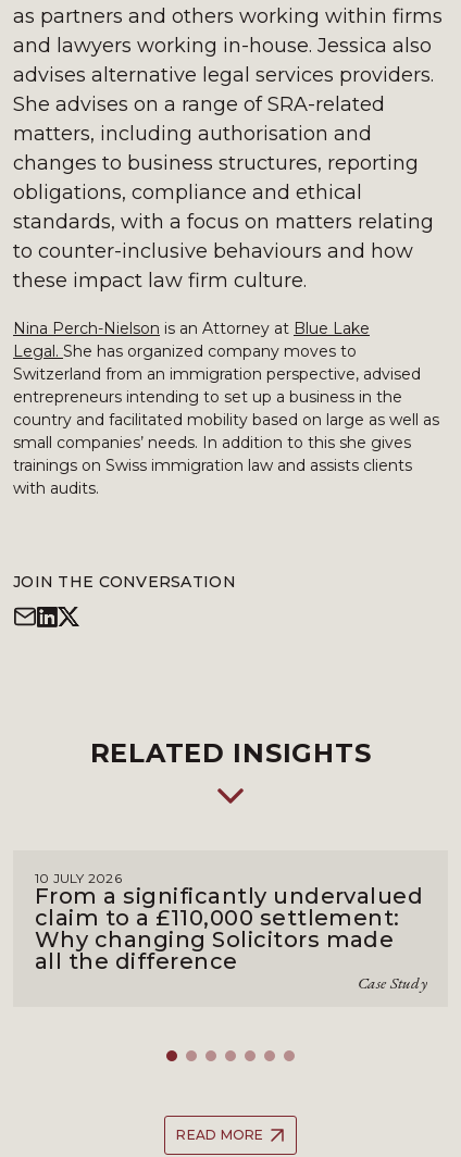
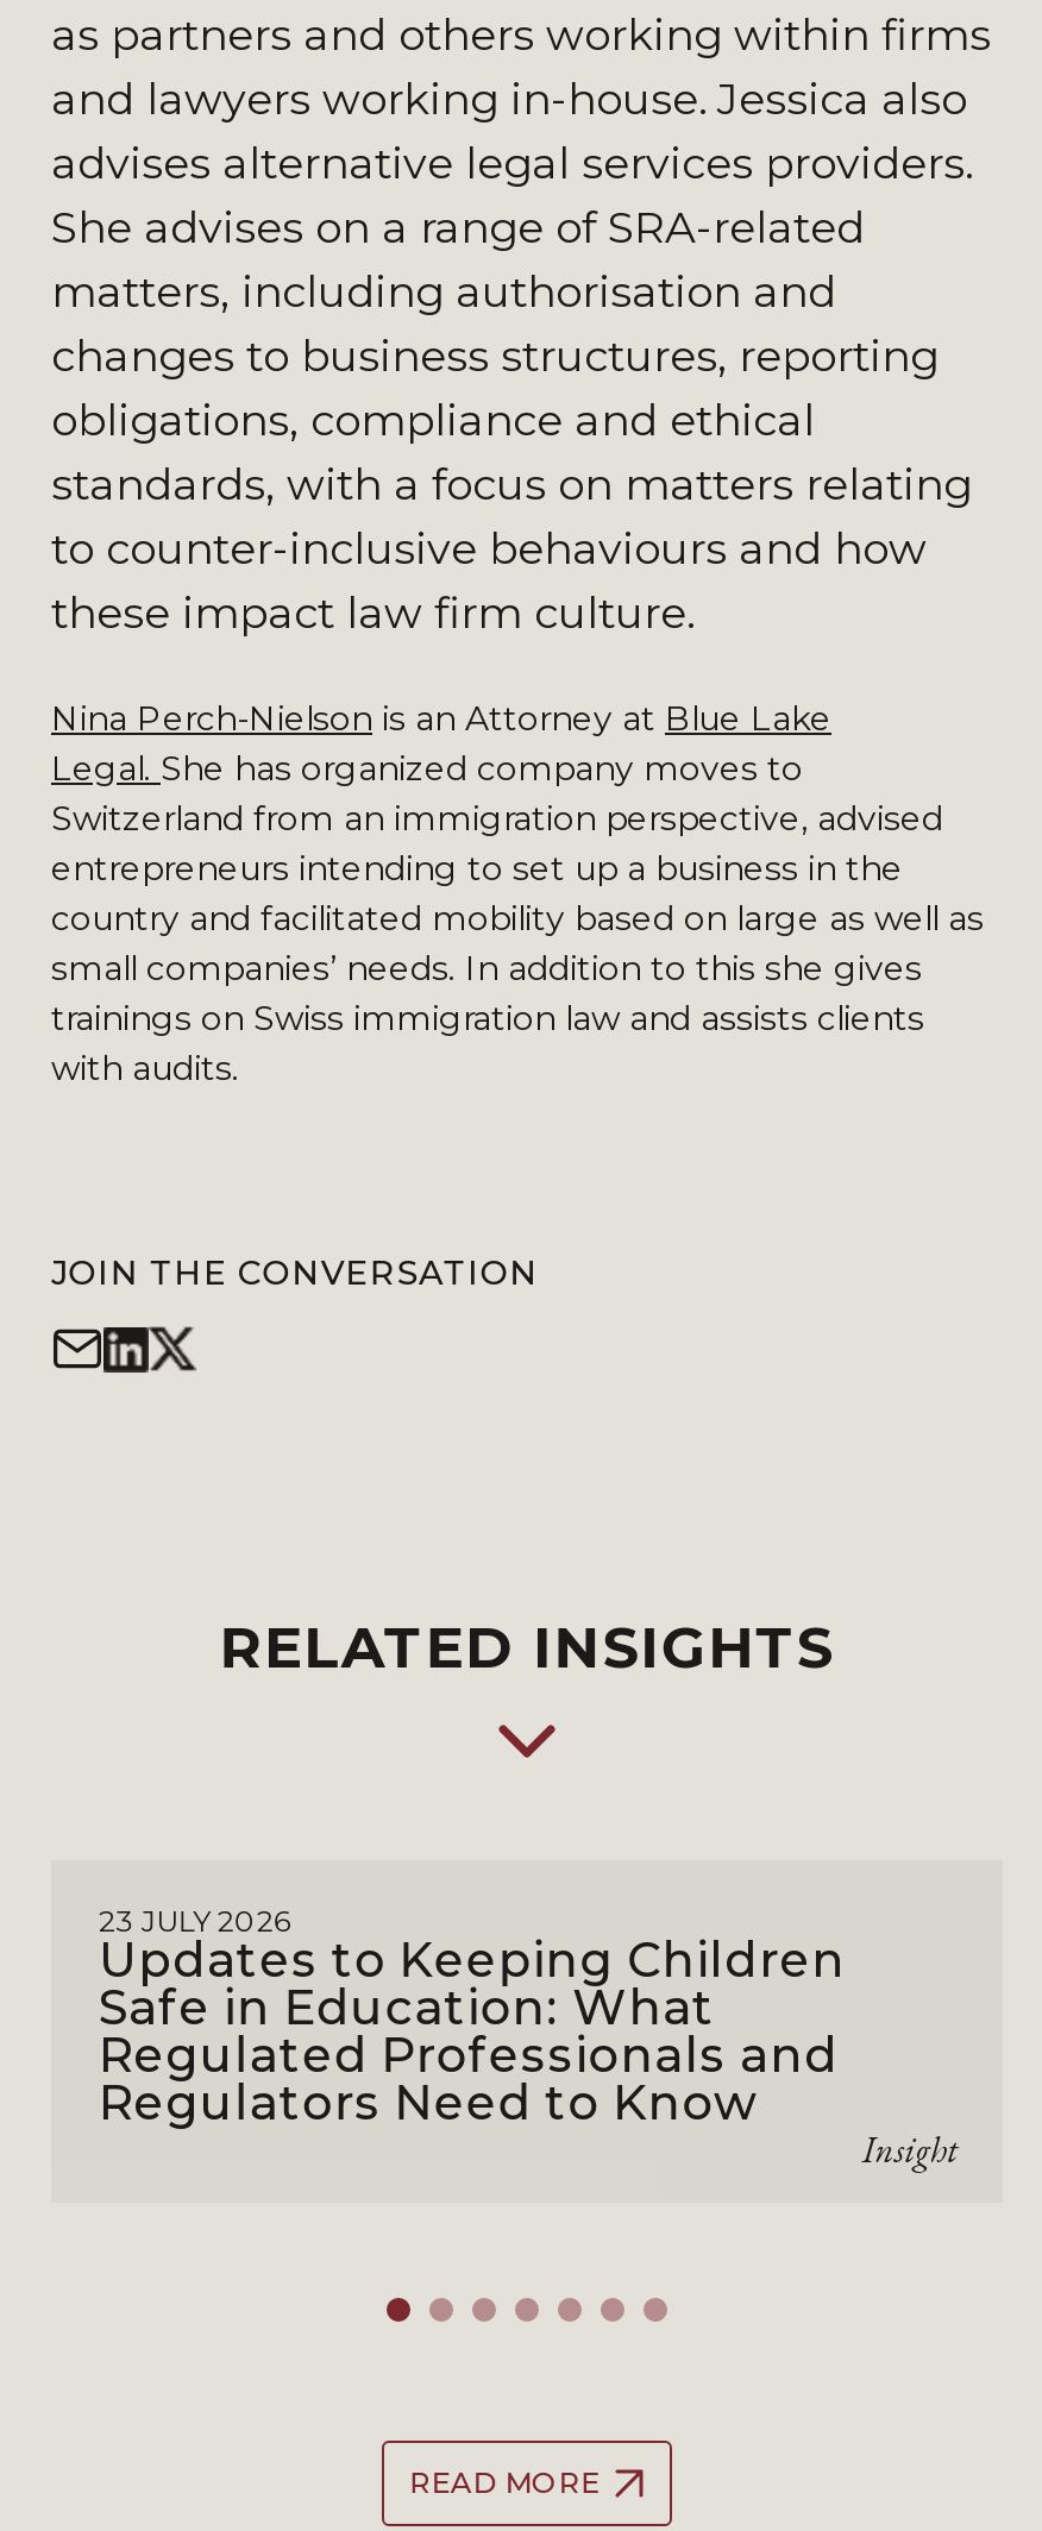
- 10 JULY 2026
- From a significantly undervalued
- claim to a £110,000 settlement:
- Why changing Solicitors made
- all the difference
- Case Study
+ 23 JULY 2026
+ Updates to Keeping Children
+ Safe in Education: What
+ Regulated Professionals and
+ Regulators Need to Know
+ Insight
